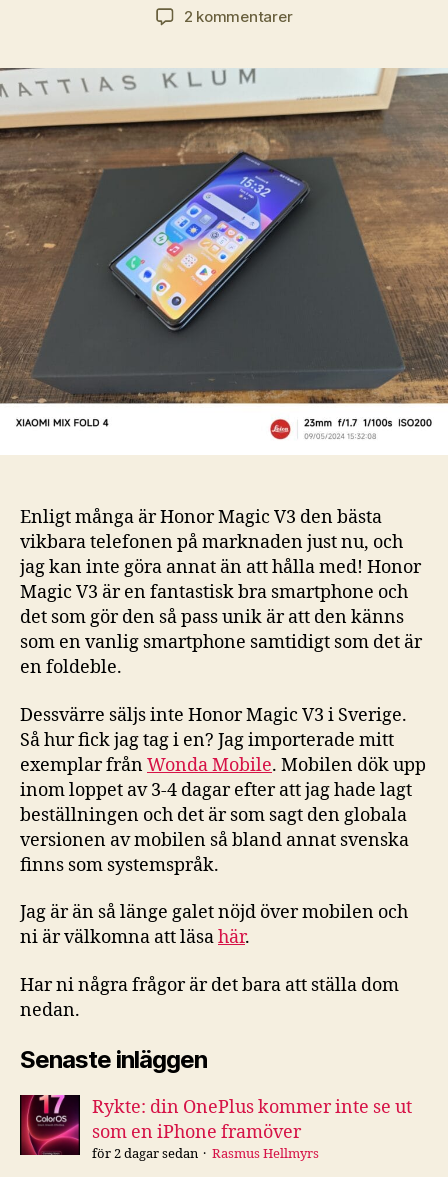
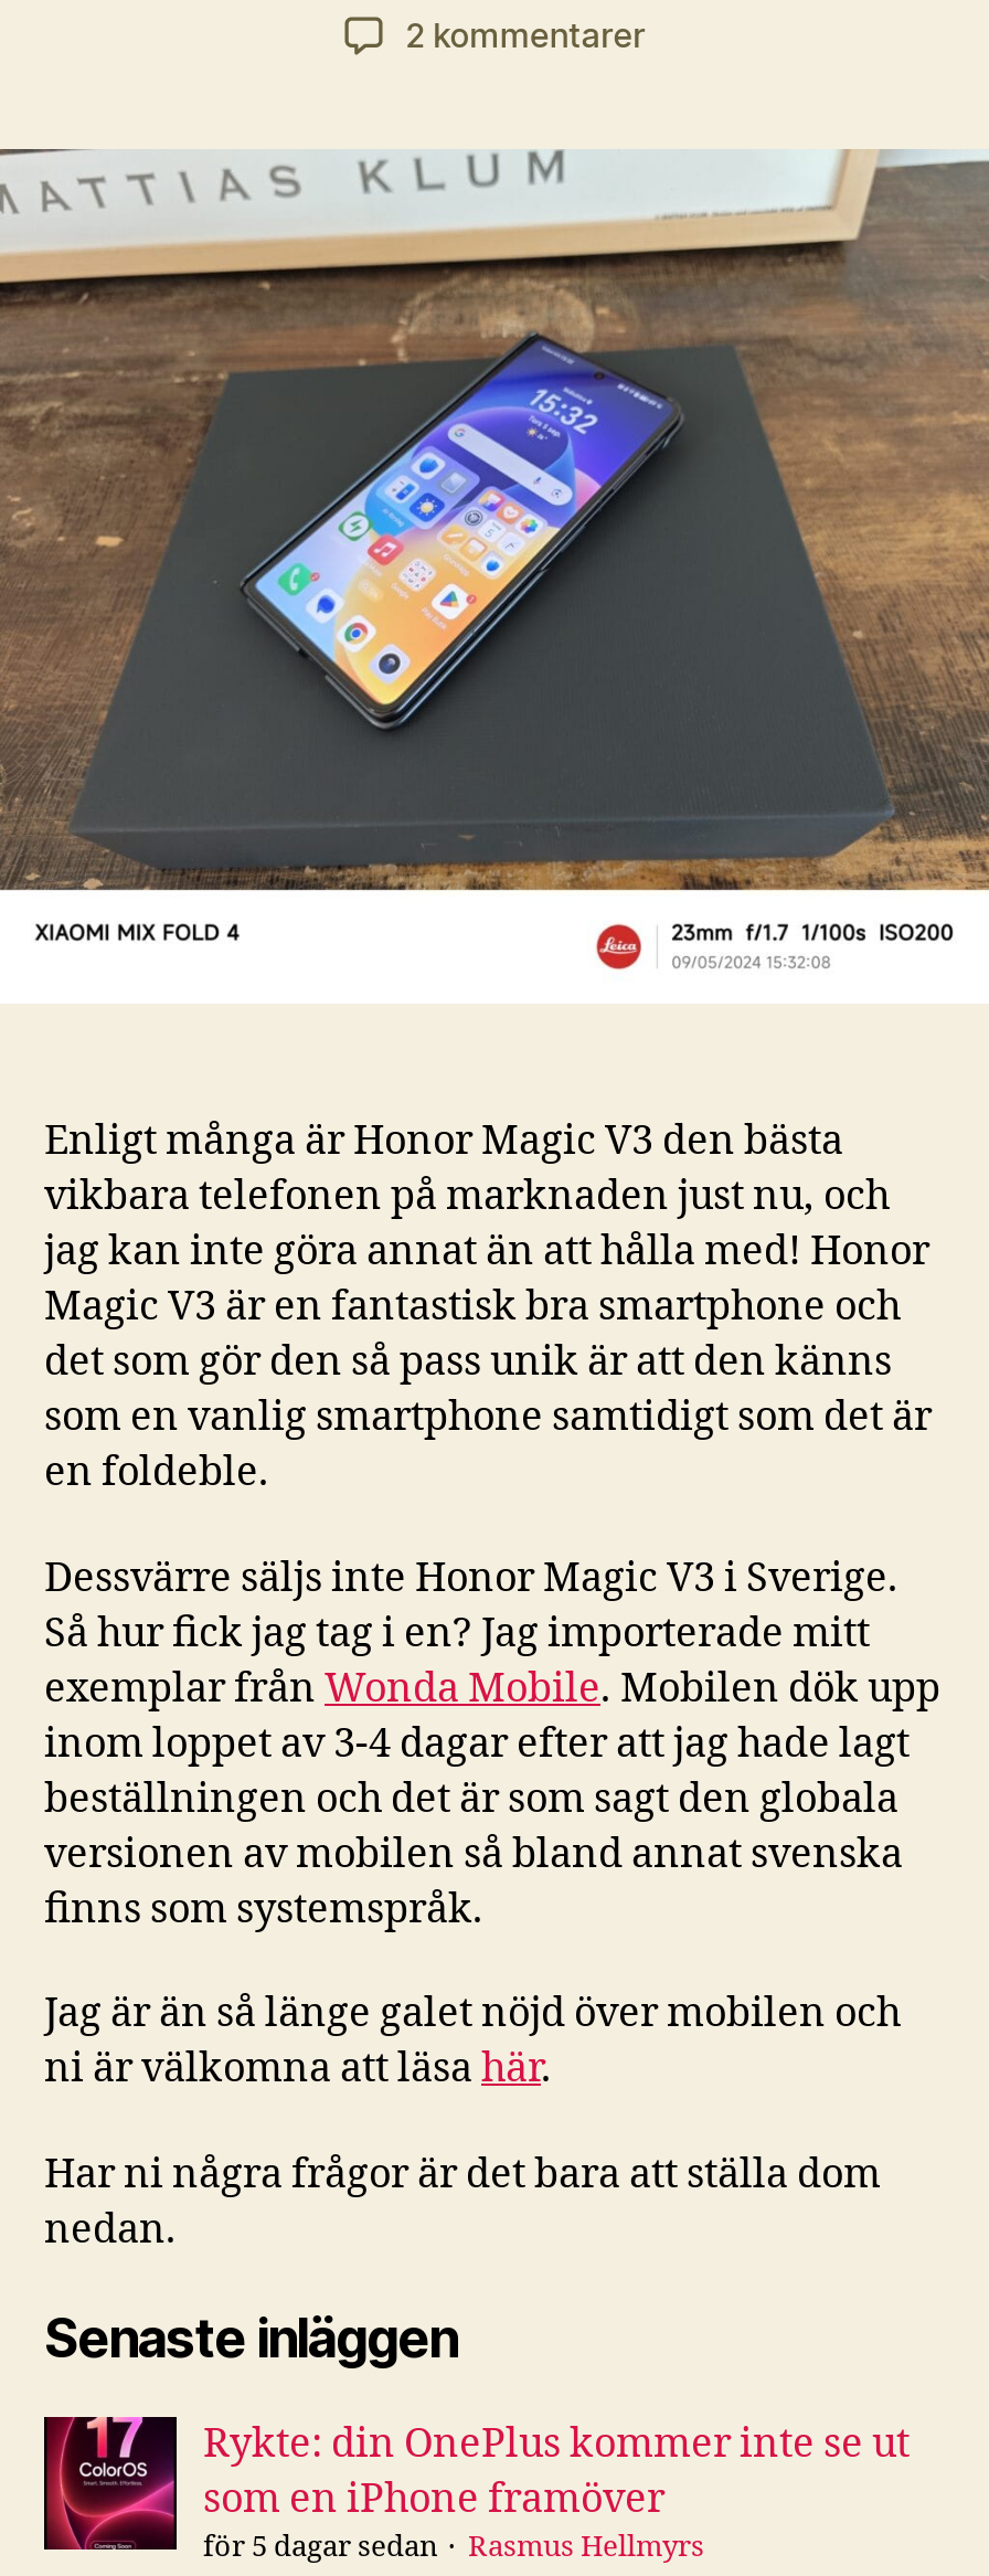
- för 2 dagar sedan
+ för 5 dagar sedan
